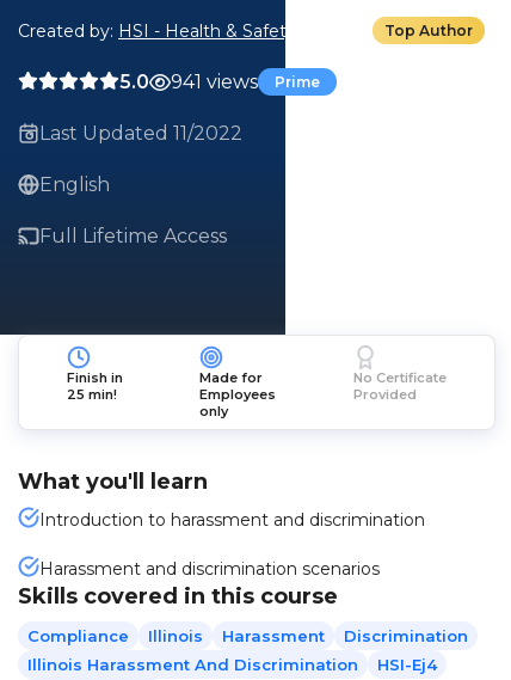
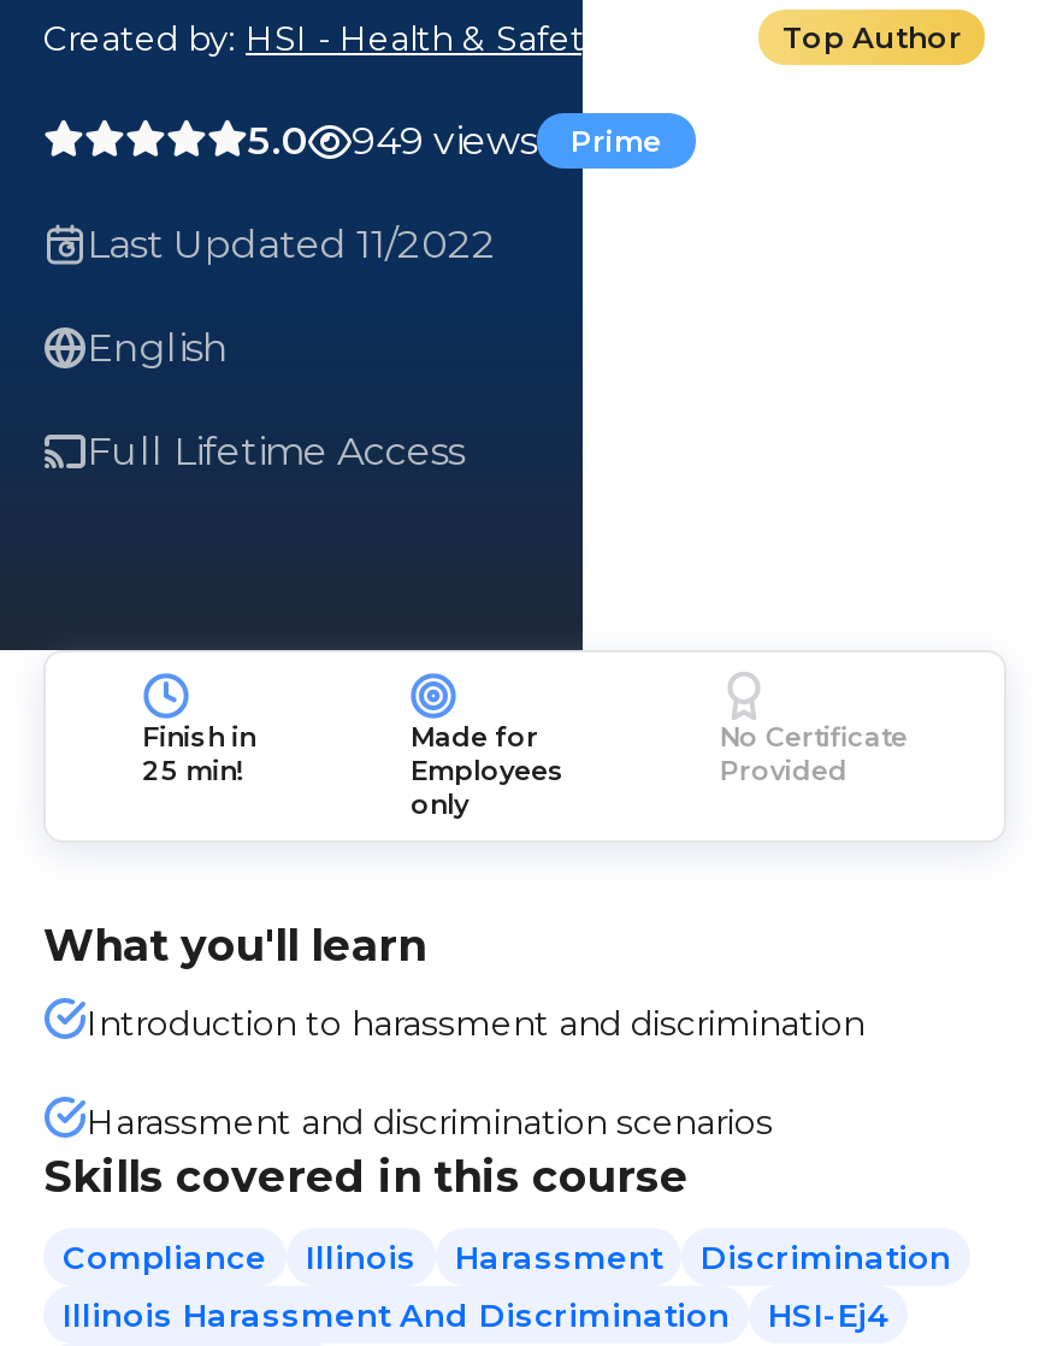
- 5.0 941 views Prime
+ 5.0 949 views Prime
